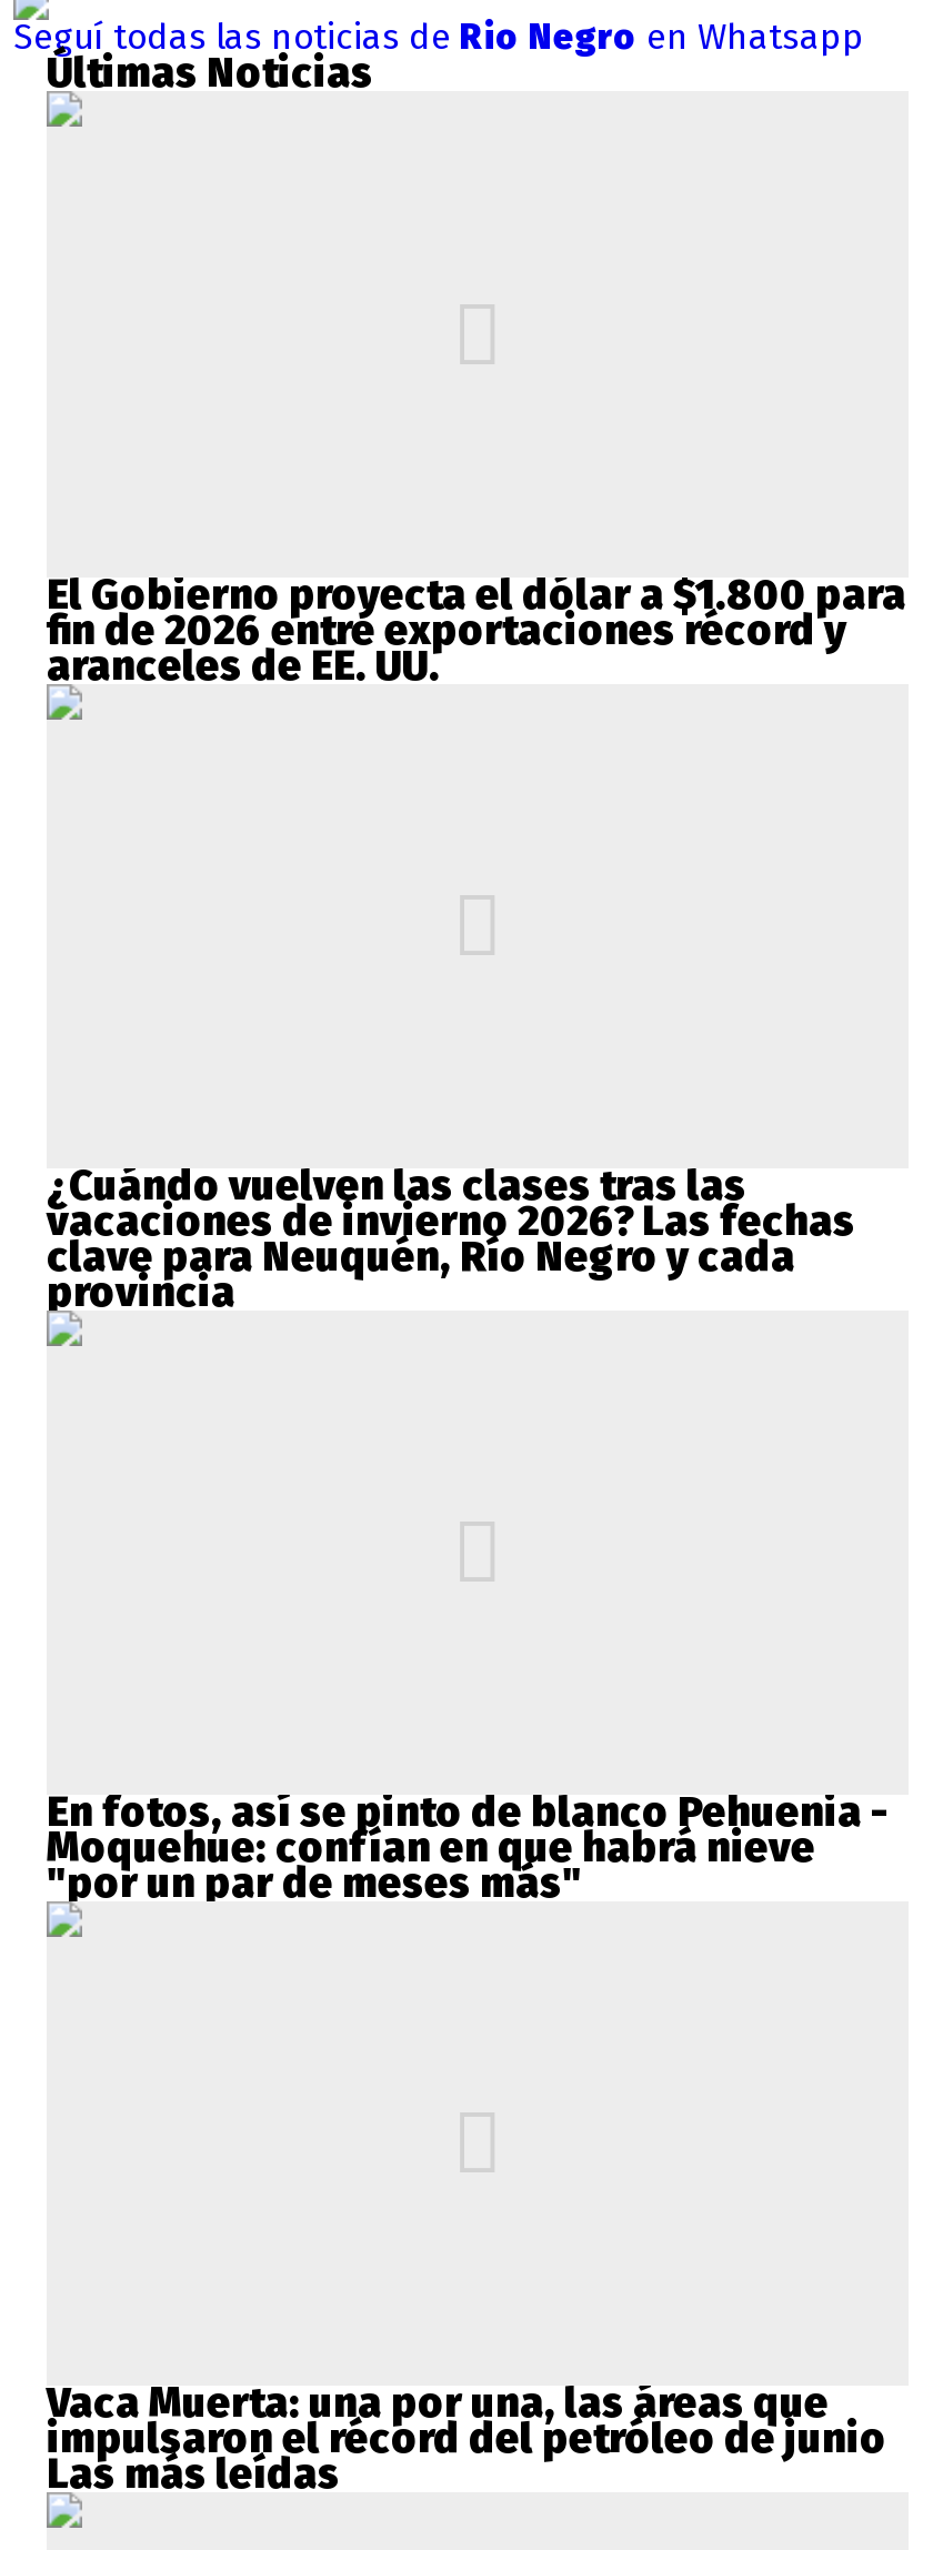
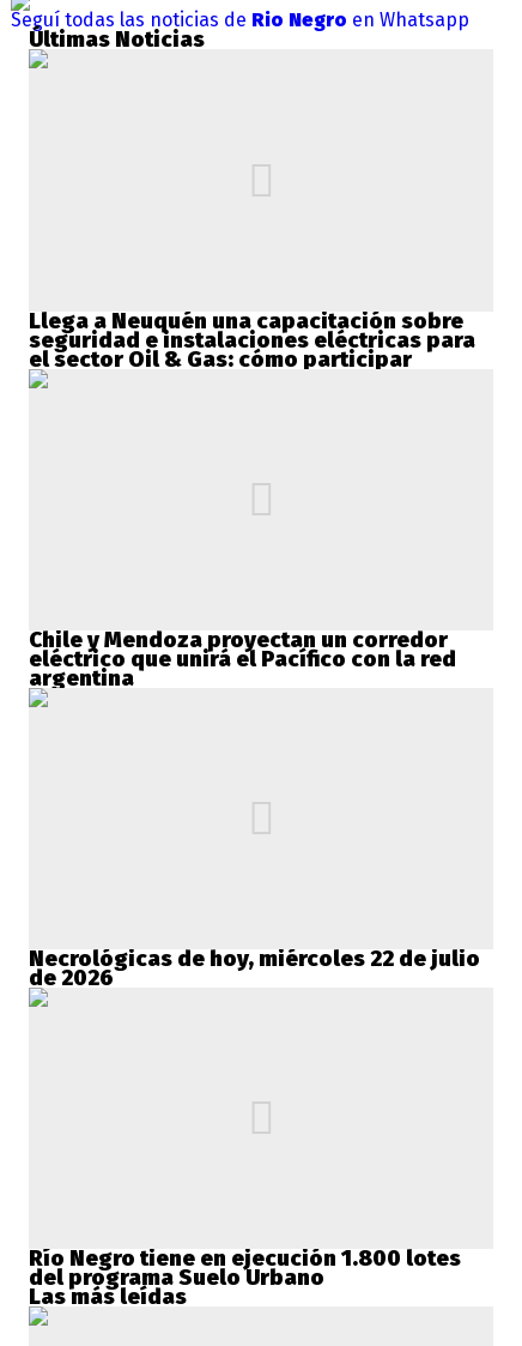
- El Gobierno proyecta el dólar a $1.800 para
- fin de 2026 entre exportaciones récord y
- aranceles de EE. UU.
+ Llega a Neuquén una capacitación sobre
+ seguridad e instalaciones eléctricas para
+ el sector Oil & Gas: cómo participar

- ¿Cuándo vuelven las clases tras las
- vacaciones de invierno 2026? Las fechas
- clave para Neuquén, Río Negro y cada
- provincia
+ Chile y Mendoza proyectan un corredor
+ eléctrico que unirá el Pacífico con la red
+ argentina

- En fotos, así se pinto de blanco Pehuenia -
- Moquehue: confían en que habrá nieve
- "por un par de meses más"
+ Necrológicas de hoy, miércoles 22 de julio
+ de 2026

- Vaca Muerta: una por una, las áreas que
- impulsaron el récord del petróleo de junio
+ Río Negro tiene en ejecución 1.800 lotes
+ del programa Suelo Urbano
